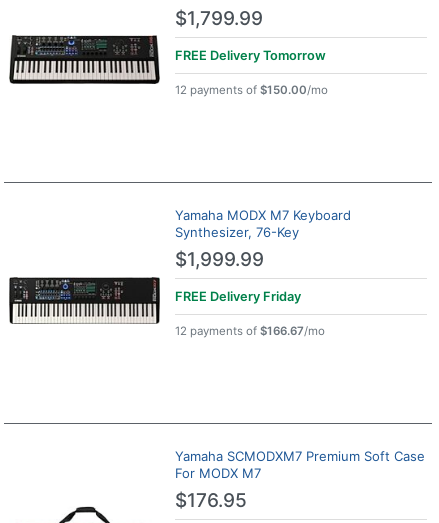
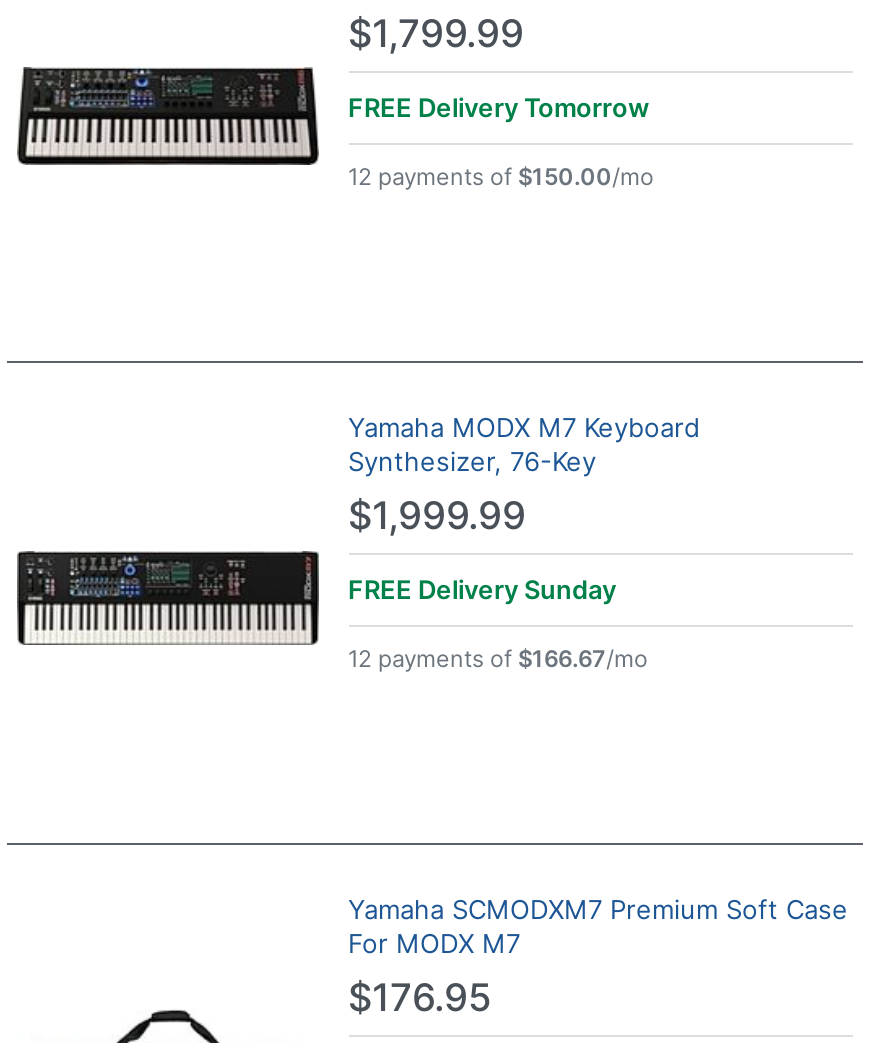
- FREE Delivery Friday
+ FREE Delivery Sunday
